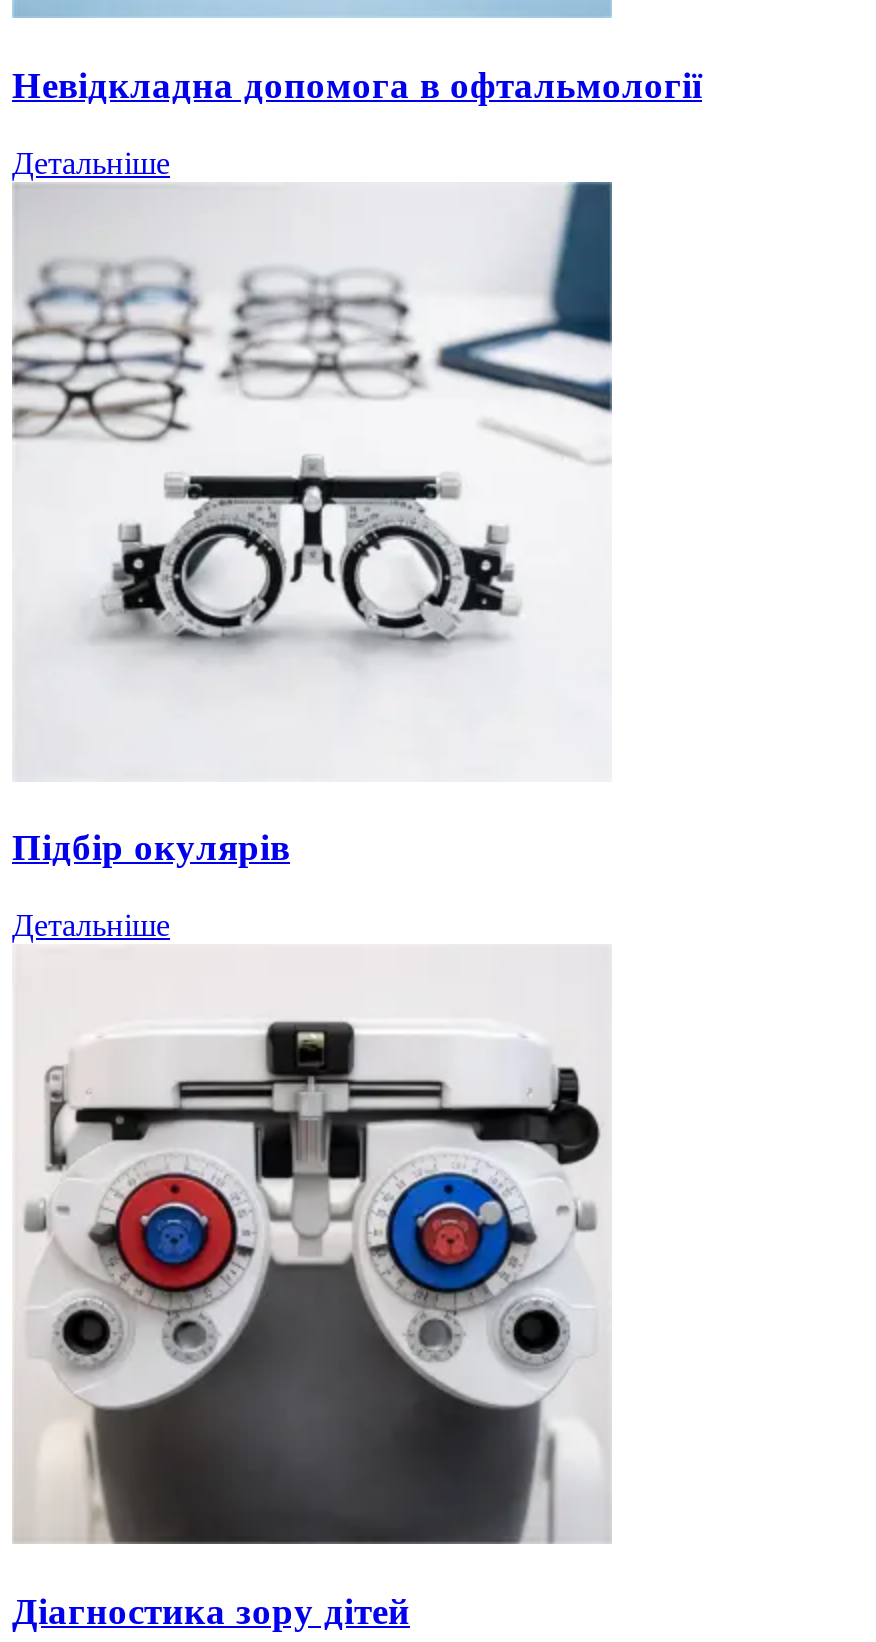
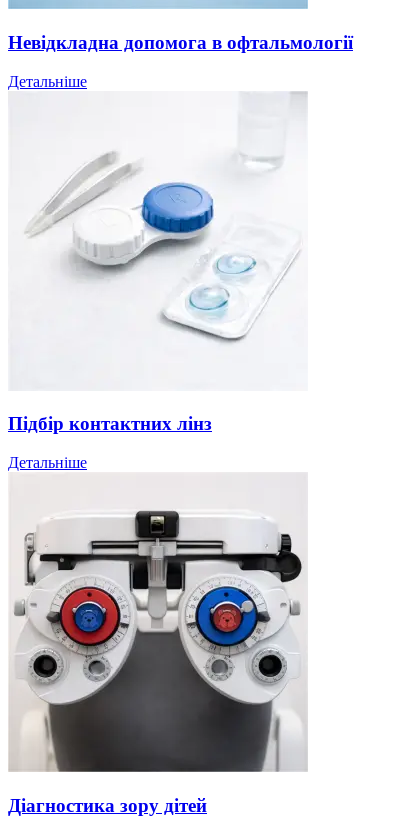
- [image]
+ [image]

- Підбір окулярів
+ Підбір контактних лінз
